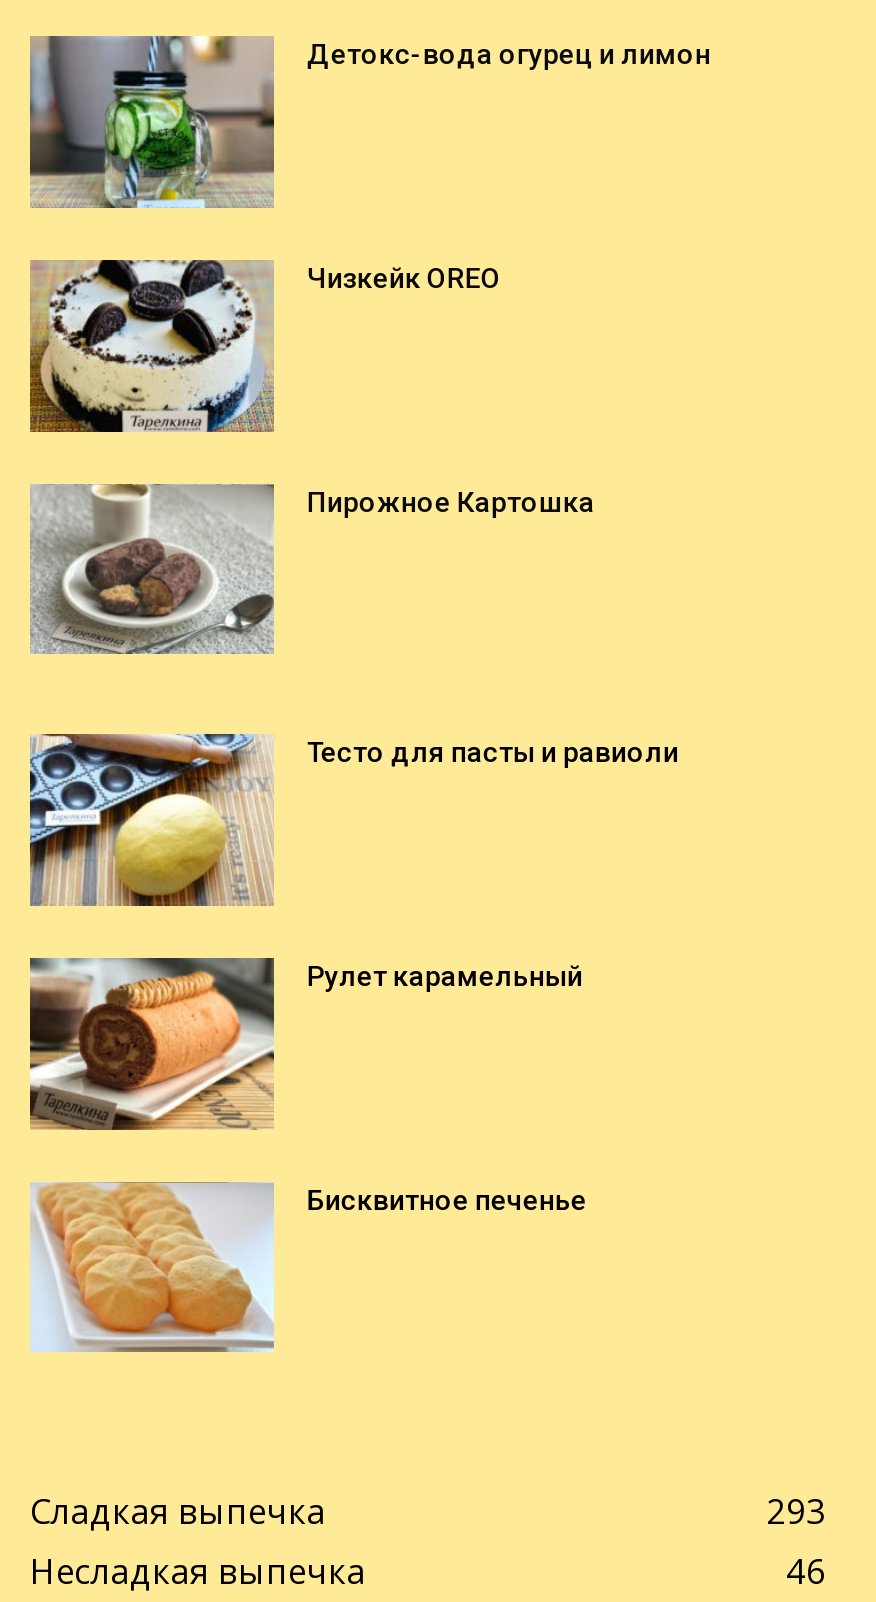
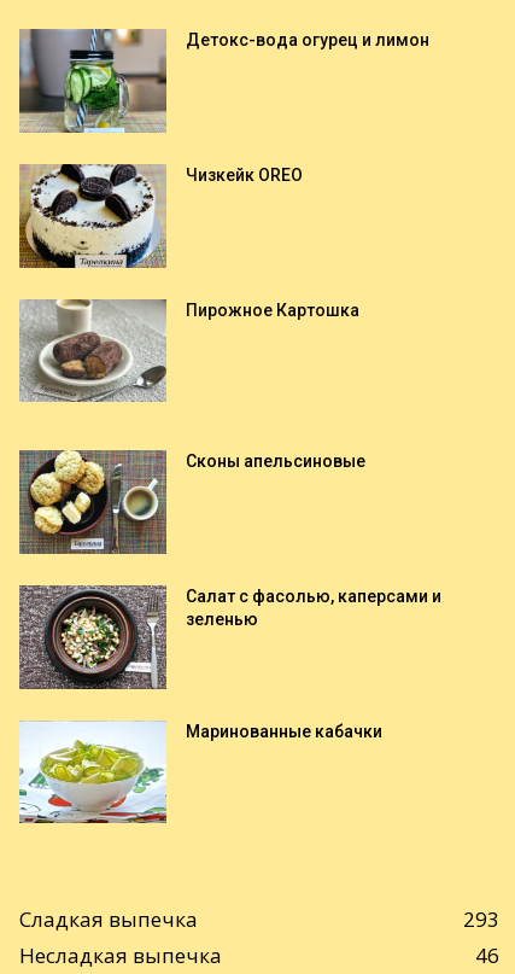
- [image]
- Тесто для пасты и равиоли
+ [image]
+ Сконы апельсиновые

- [image]
- Рулет карамельный
+ [image]
+ Салат с фасолью, каперсами и
+ зеленью

- [image]
- Бисквитное печенье
+ [image]
+ Маринованные кабачки
